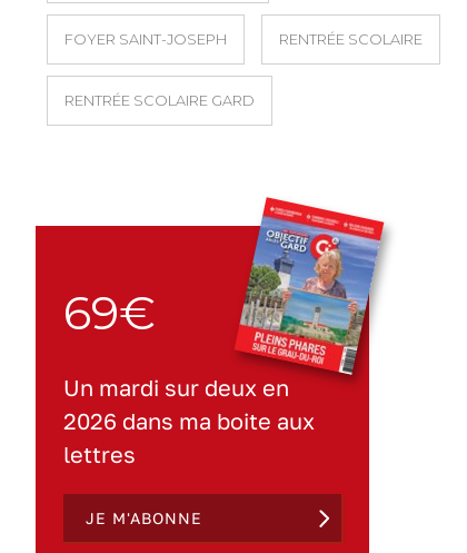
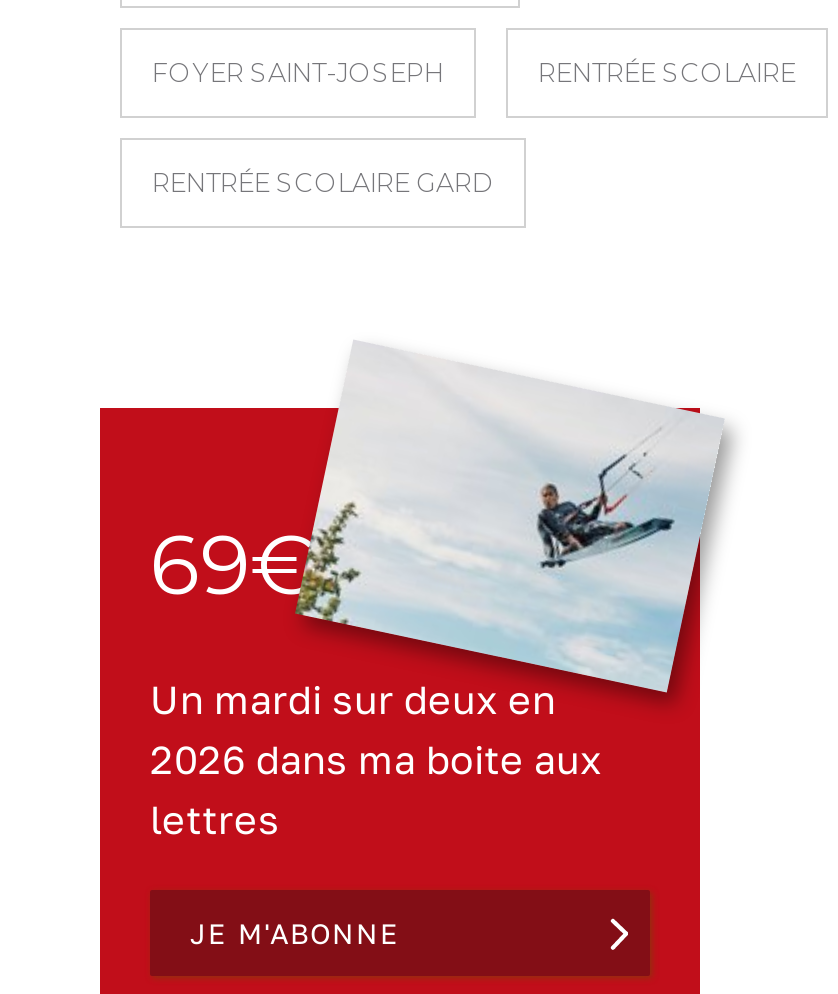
- [image]
+ [image]
